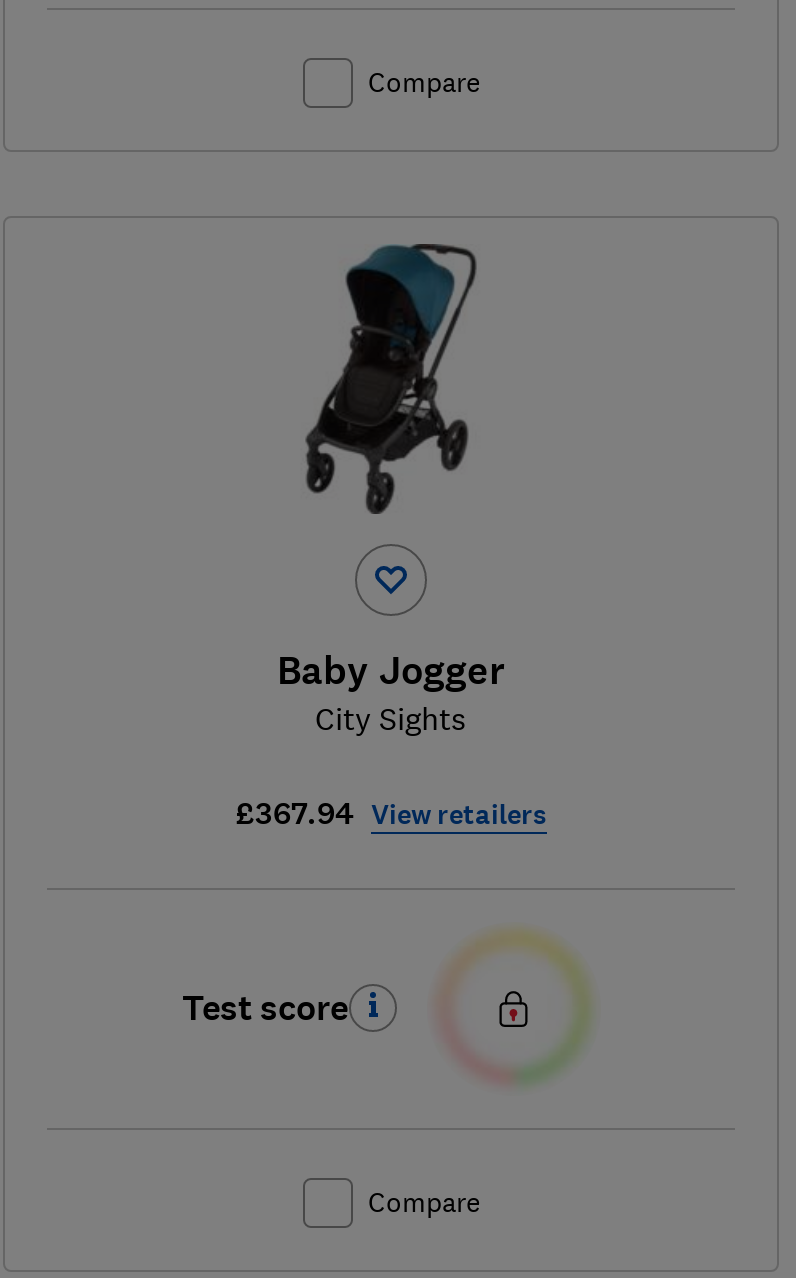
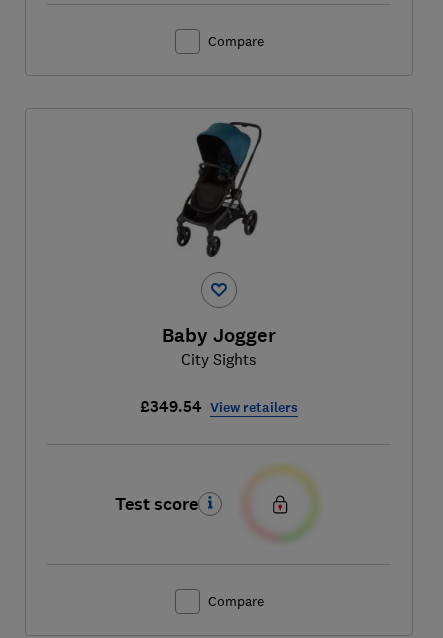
- £367.94 View retailers
+ £349.54 View retailers
